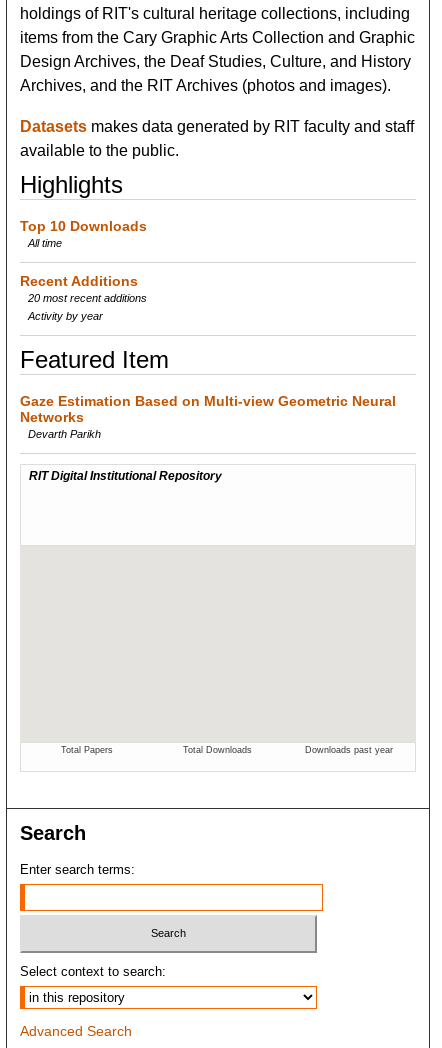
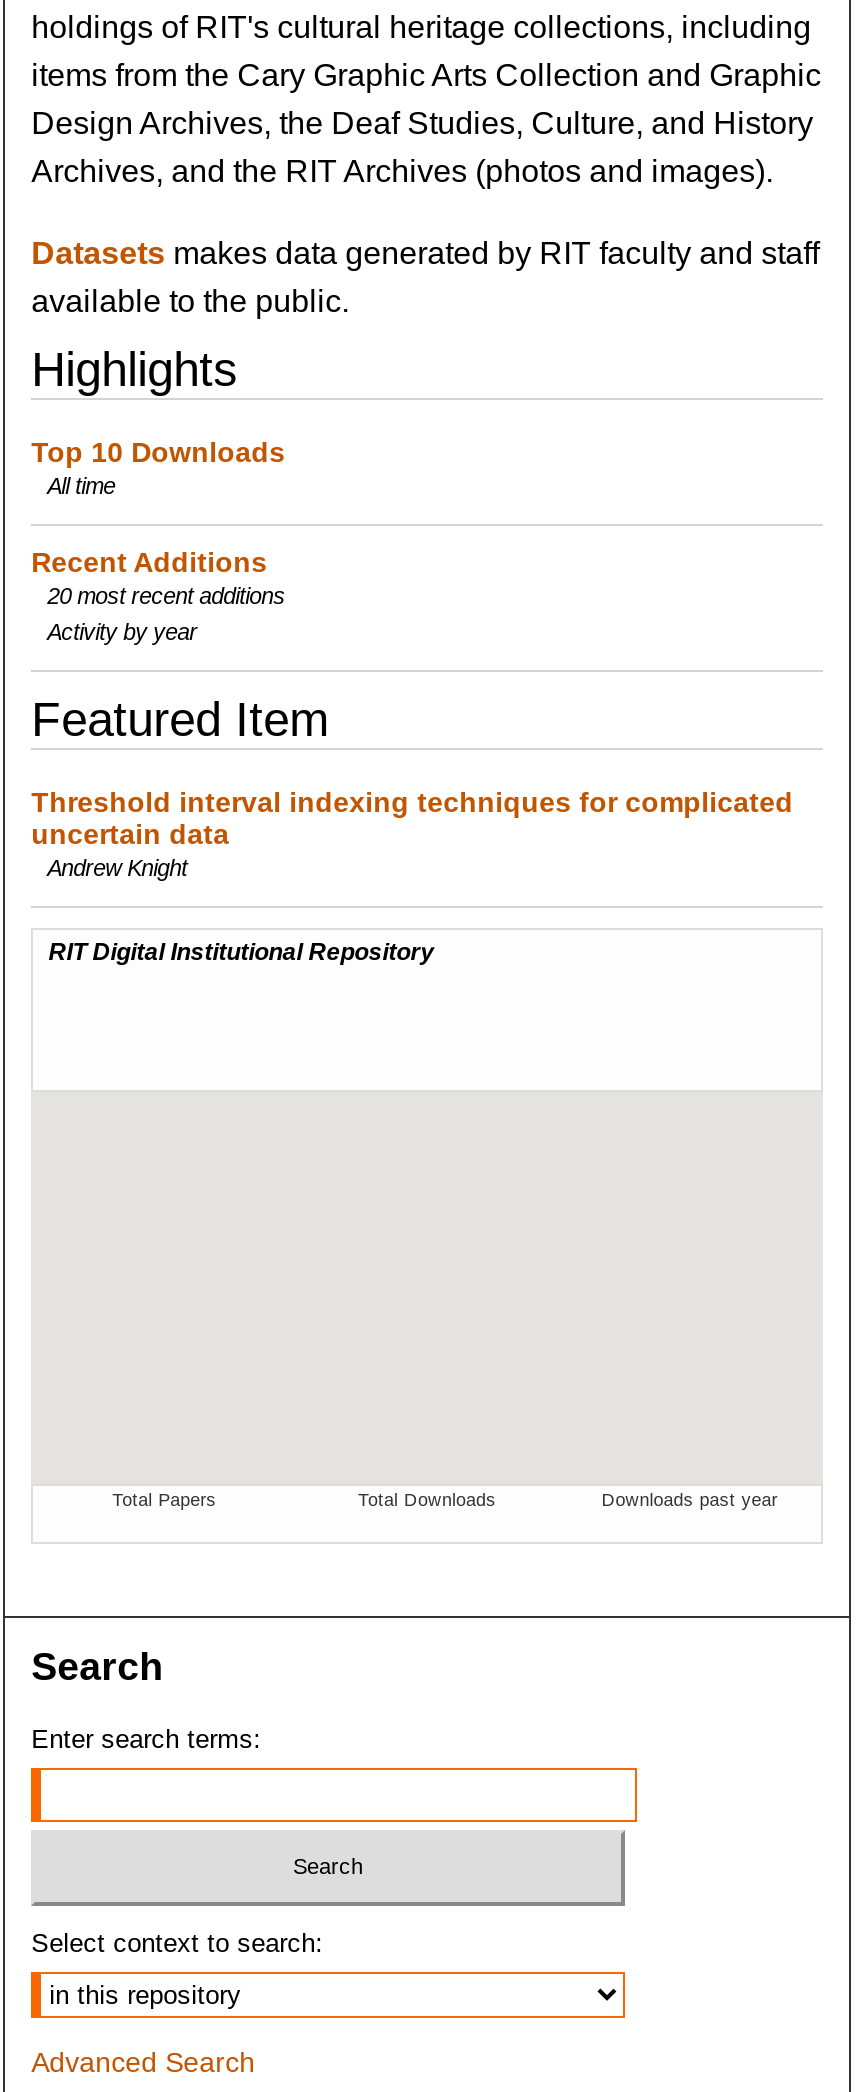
- Gaze Estimation Based on Multi-view Geometric Neural
- Networks
- Devarth Parikh
+ Threshold interval indexing techniques for complicated
+ uncertain data
+ Andrew Knight
